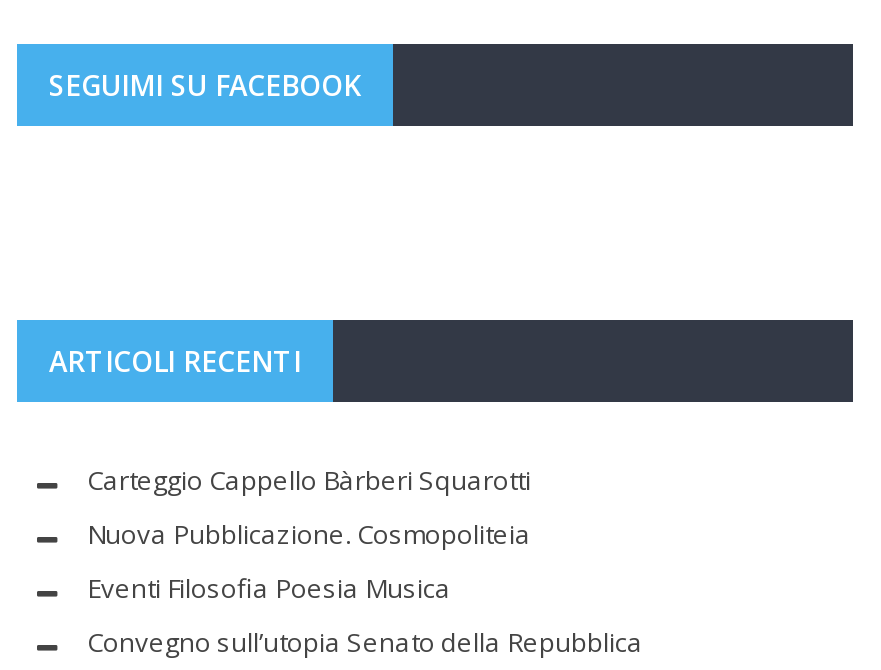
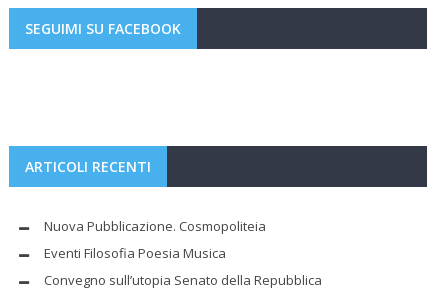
- Carteggio Cappello Bàrberi Squarotti
